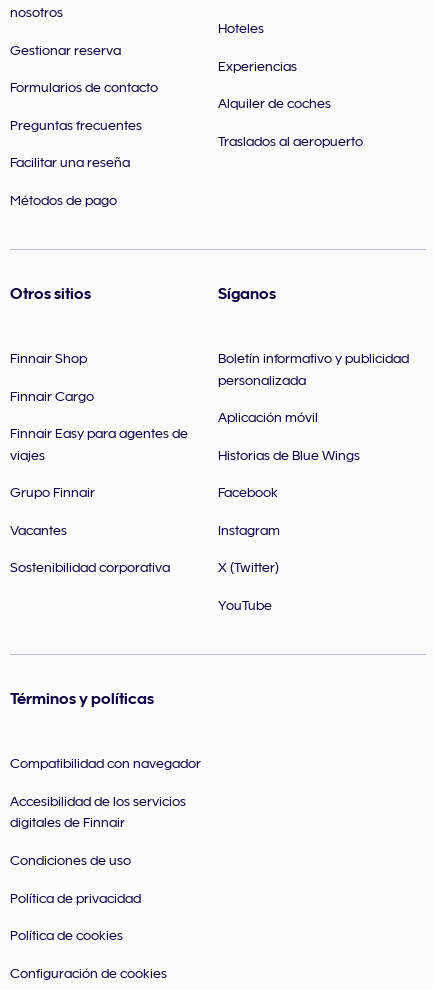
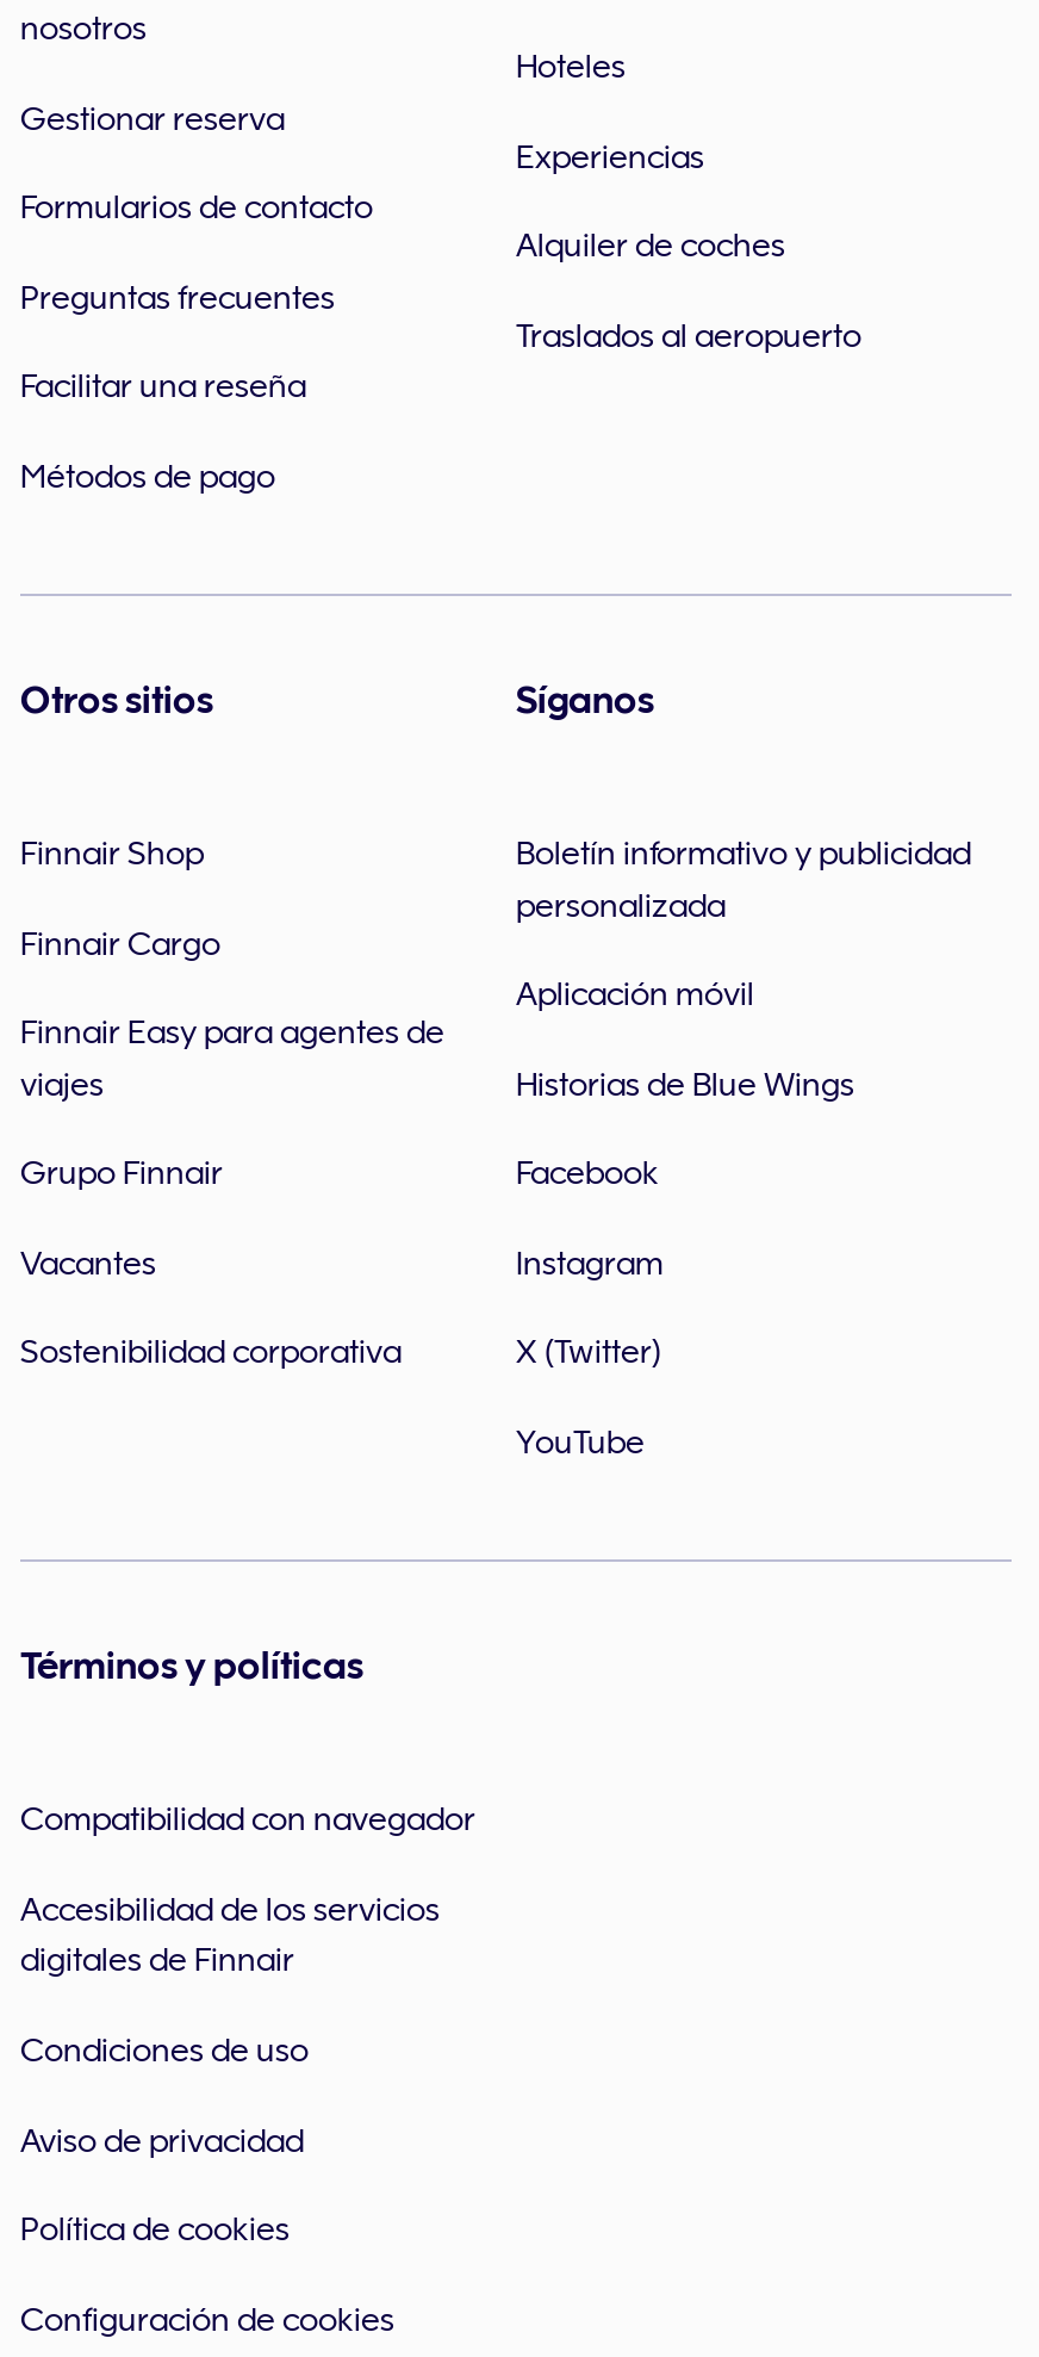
- Política de privacidad
+ Aviso de privacidad
